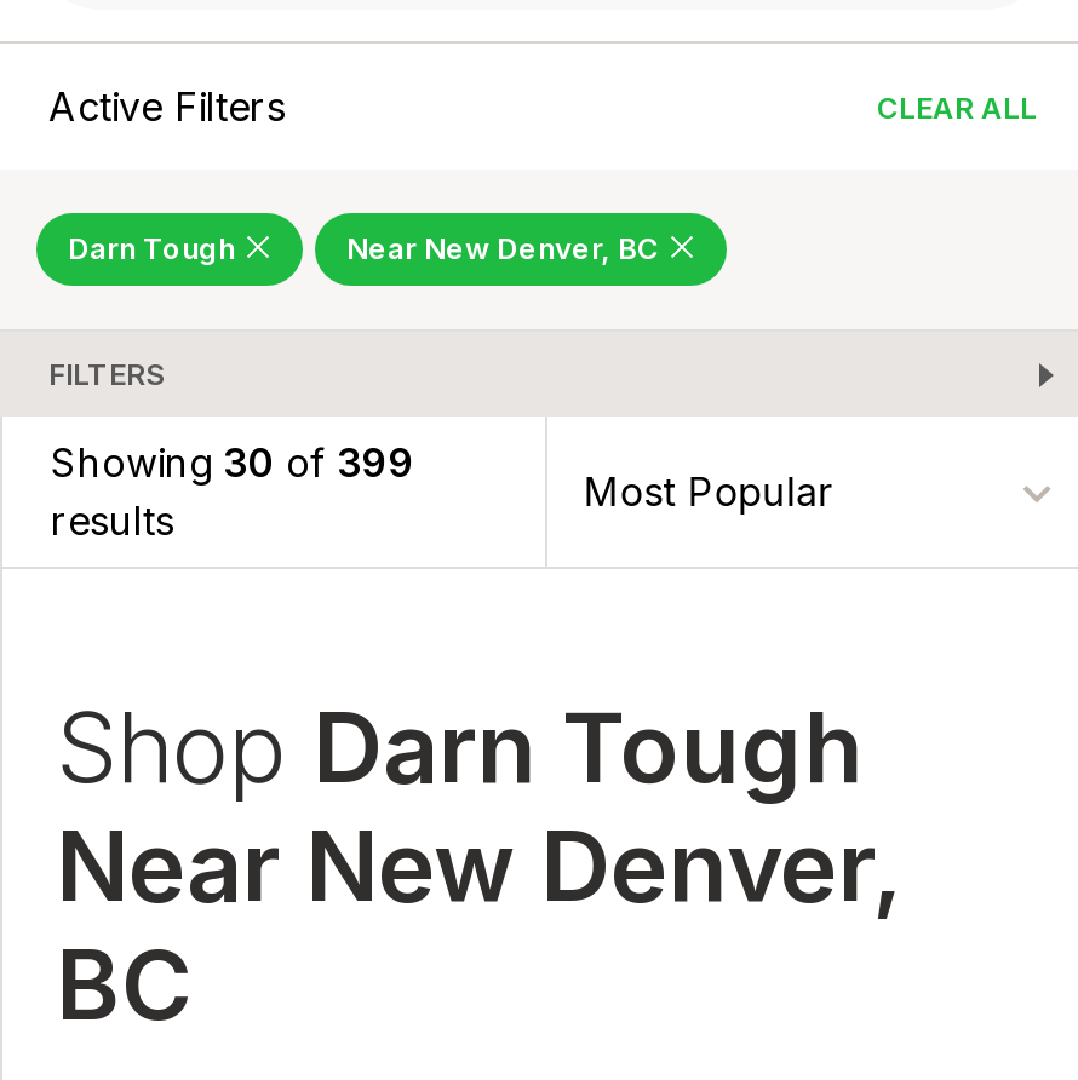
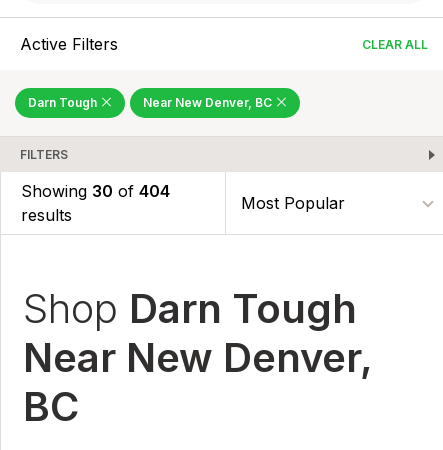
- Showing 30 of 399
+ Showing 30 of 404
